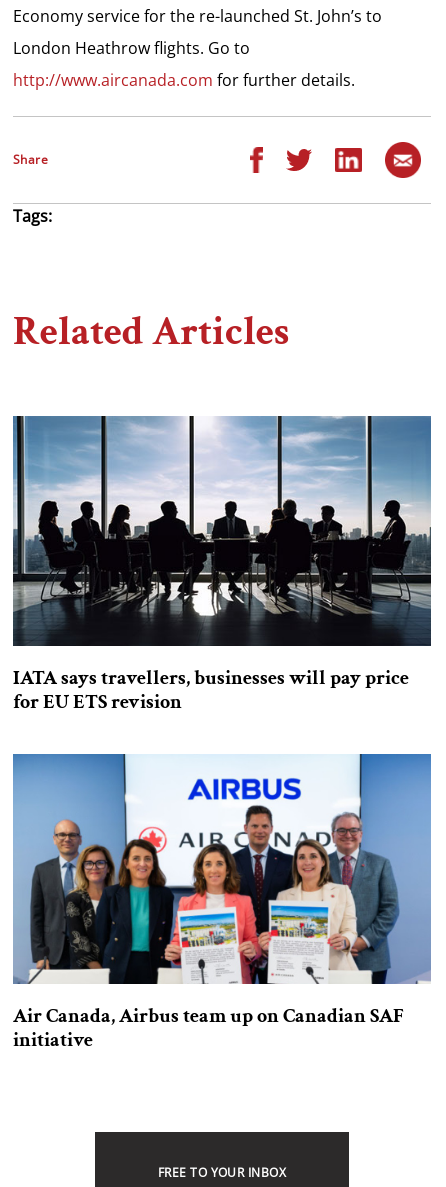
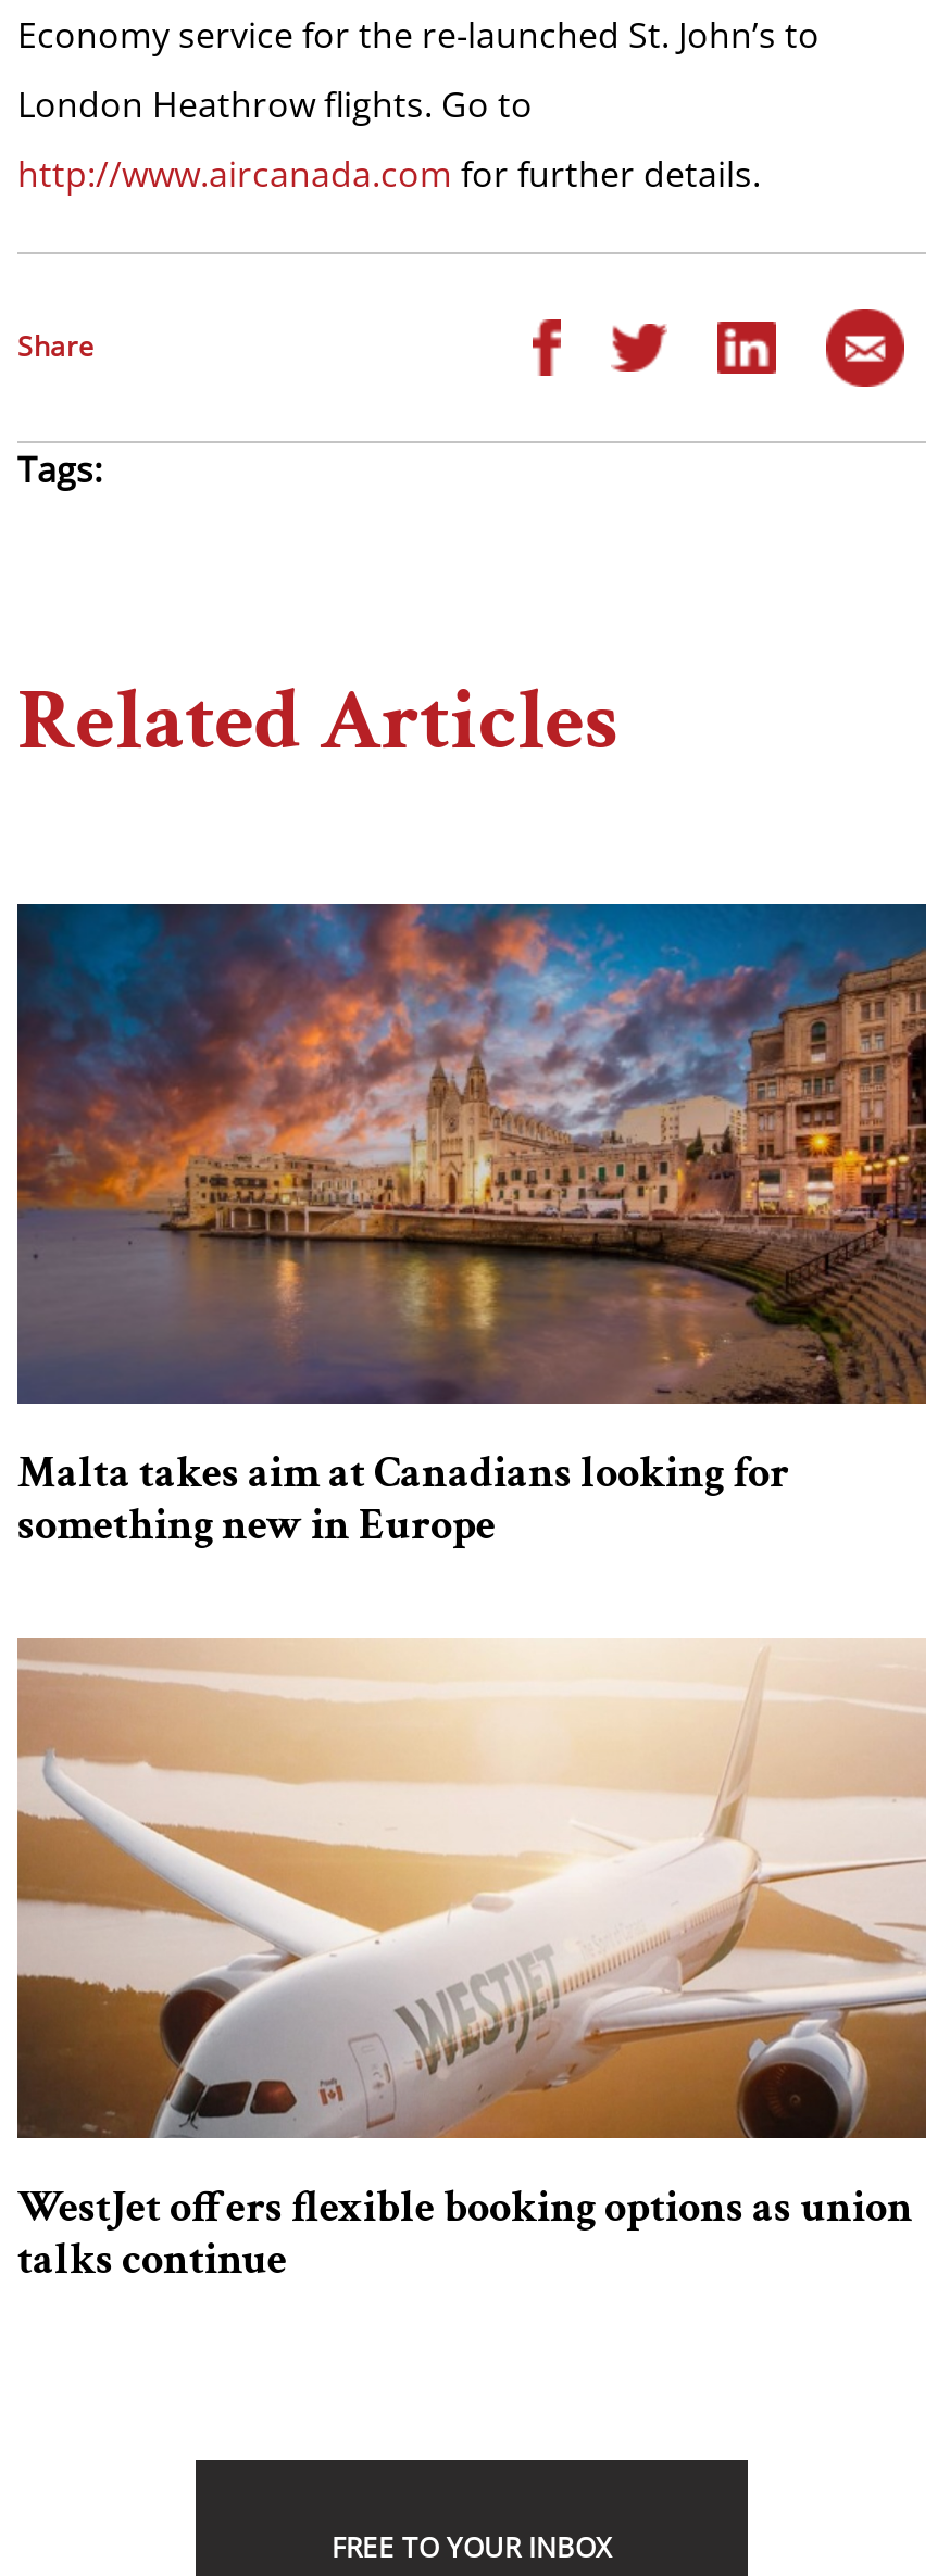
- [image]
- IATA says travellers, businesses will pay price
- for EU ETS revision
+ [image]
+ Malta takes aim at Canadians looking for
+ something new in Europe

- [image]
- Air Canada, Airbus team up on Canadian SAF
- initiative
+ [image]
+ WestJet offers flexible booking options as union
+ talks continue
